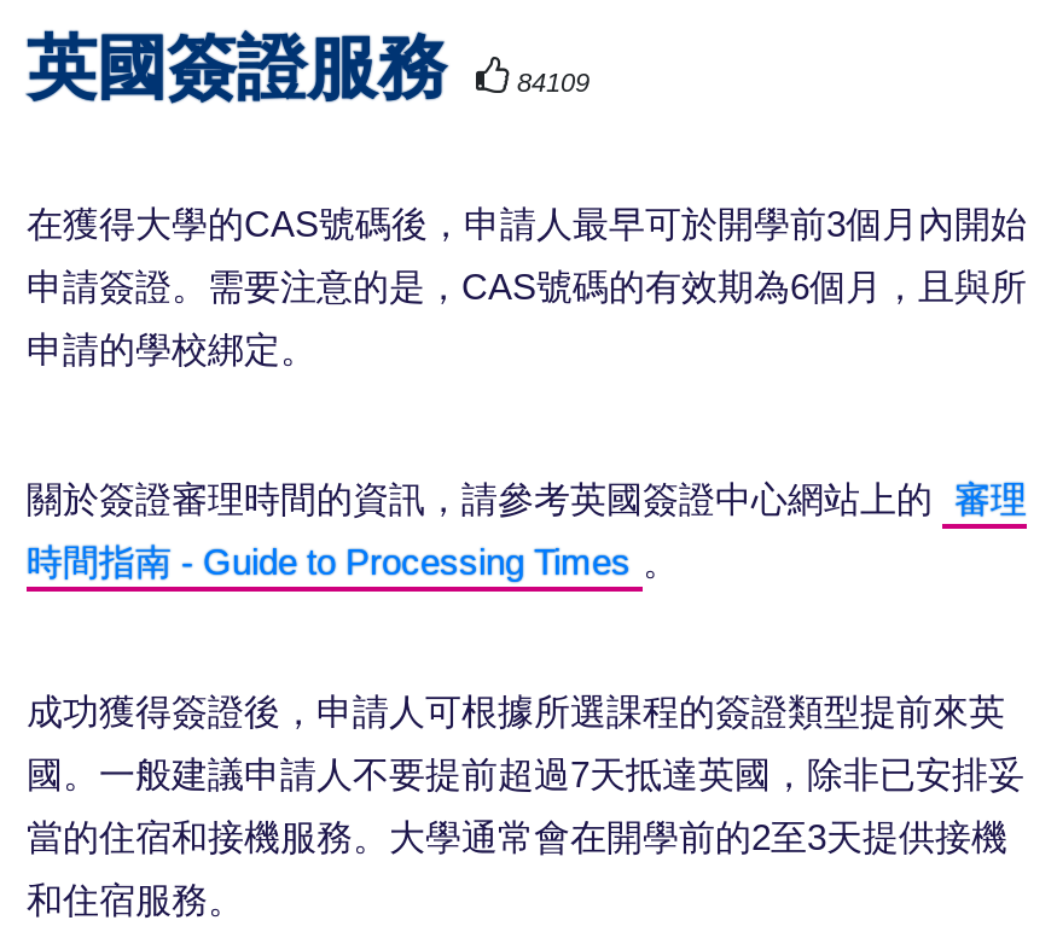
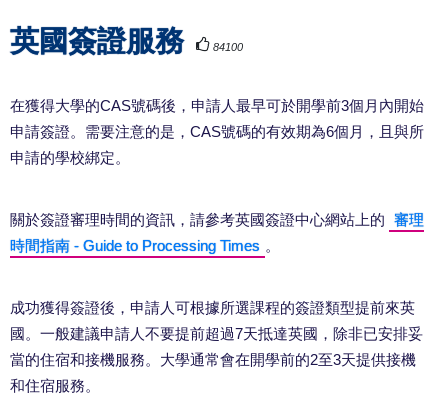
- 84109
+ 84100
